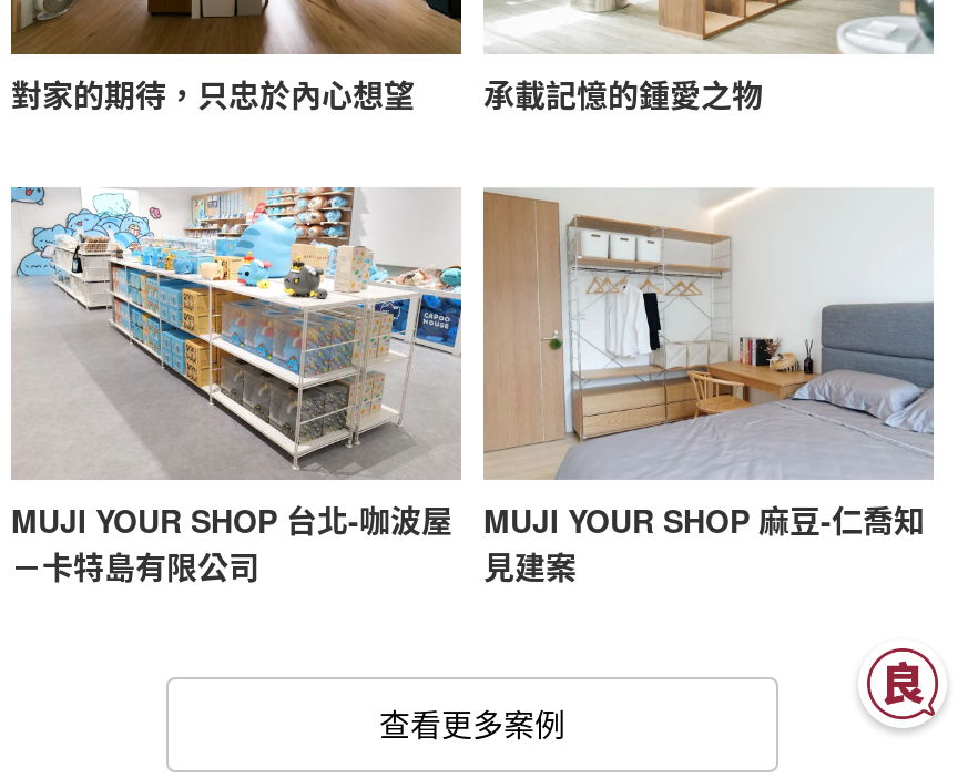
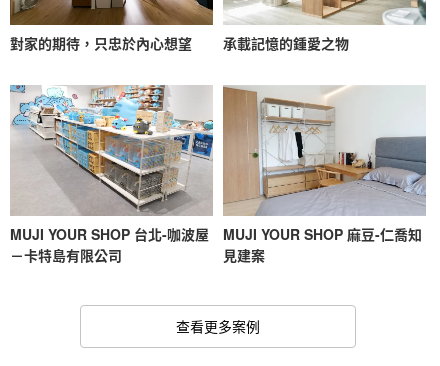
- [image]
